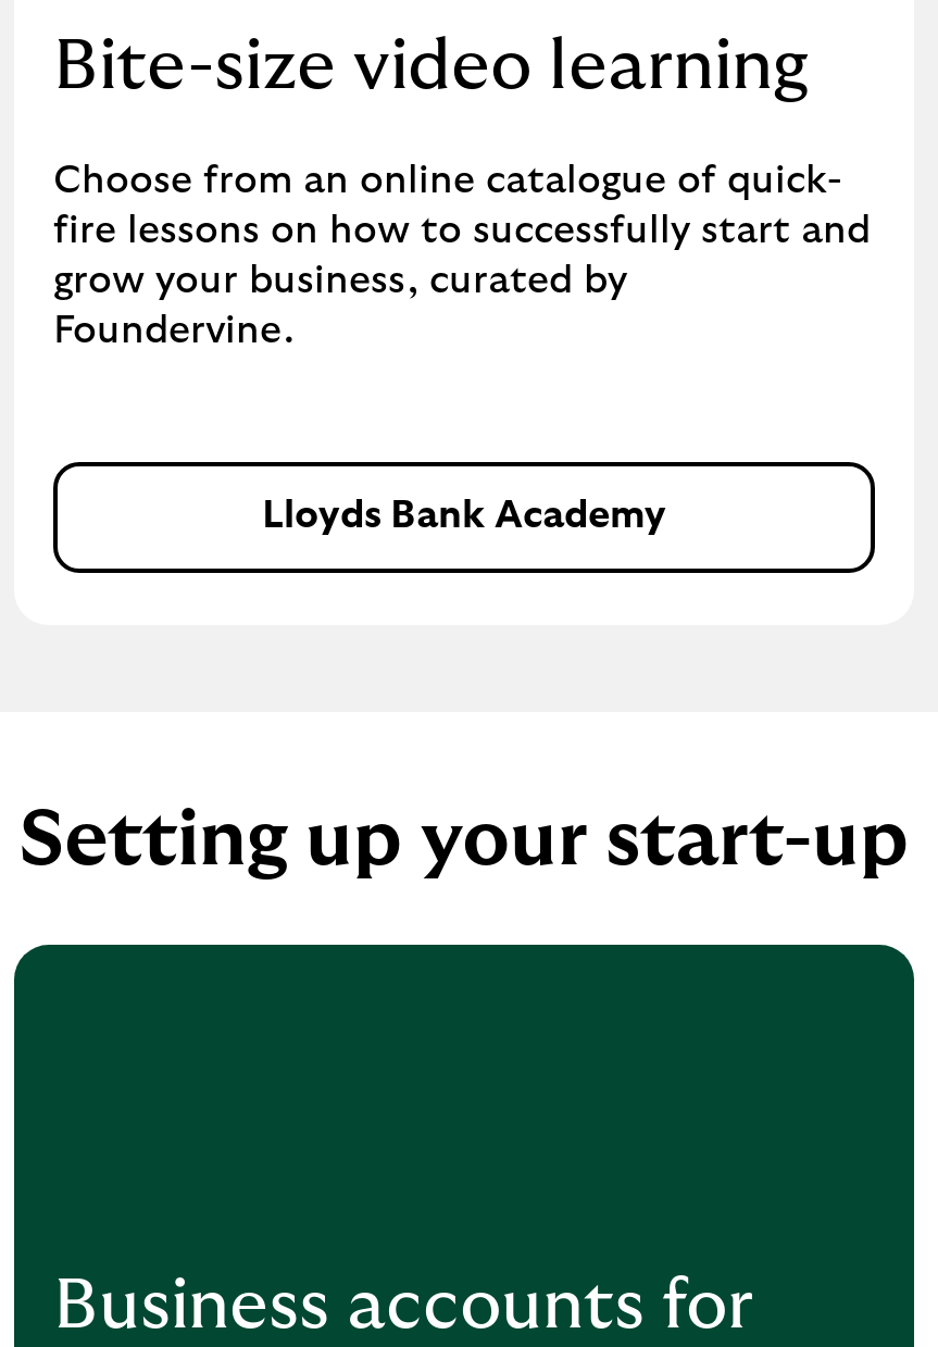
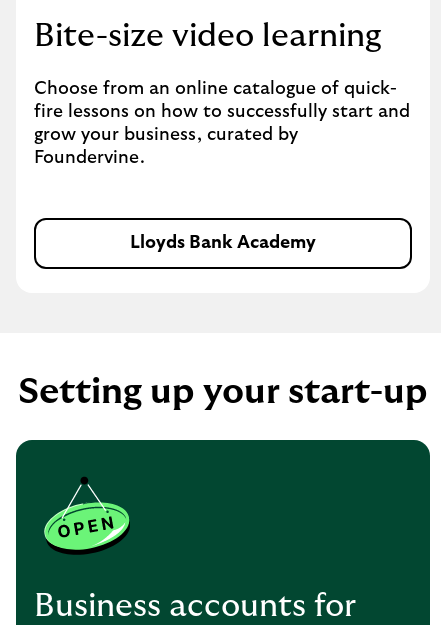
+ [image]
